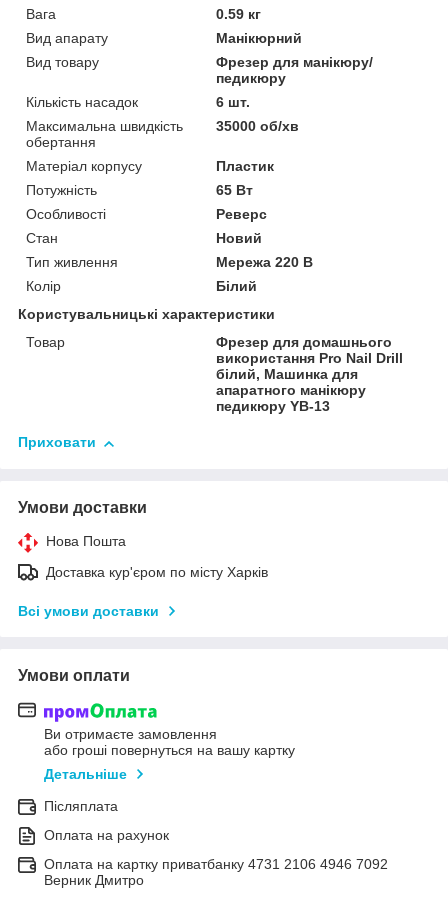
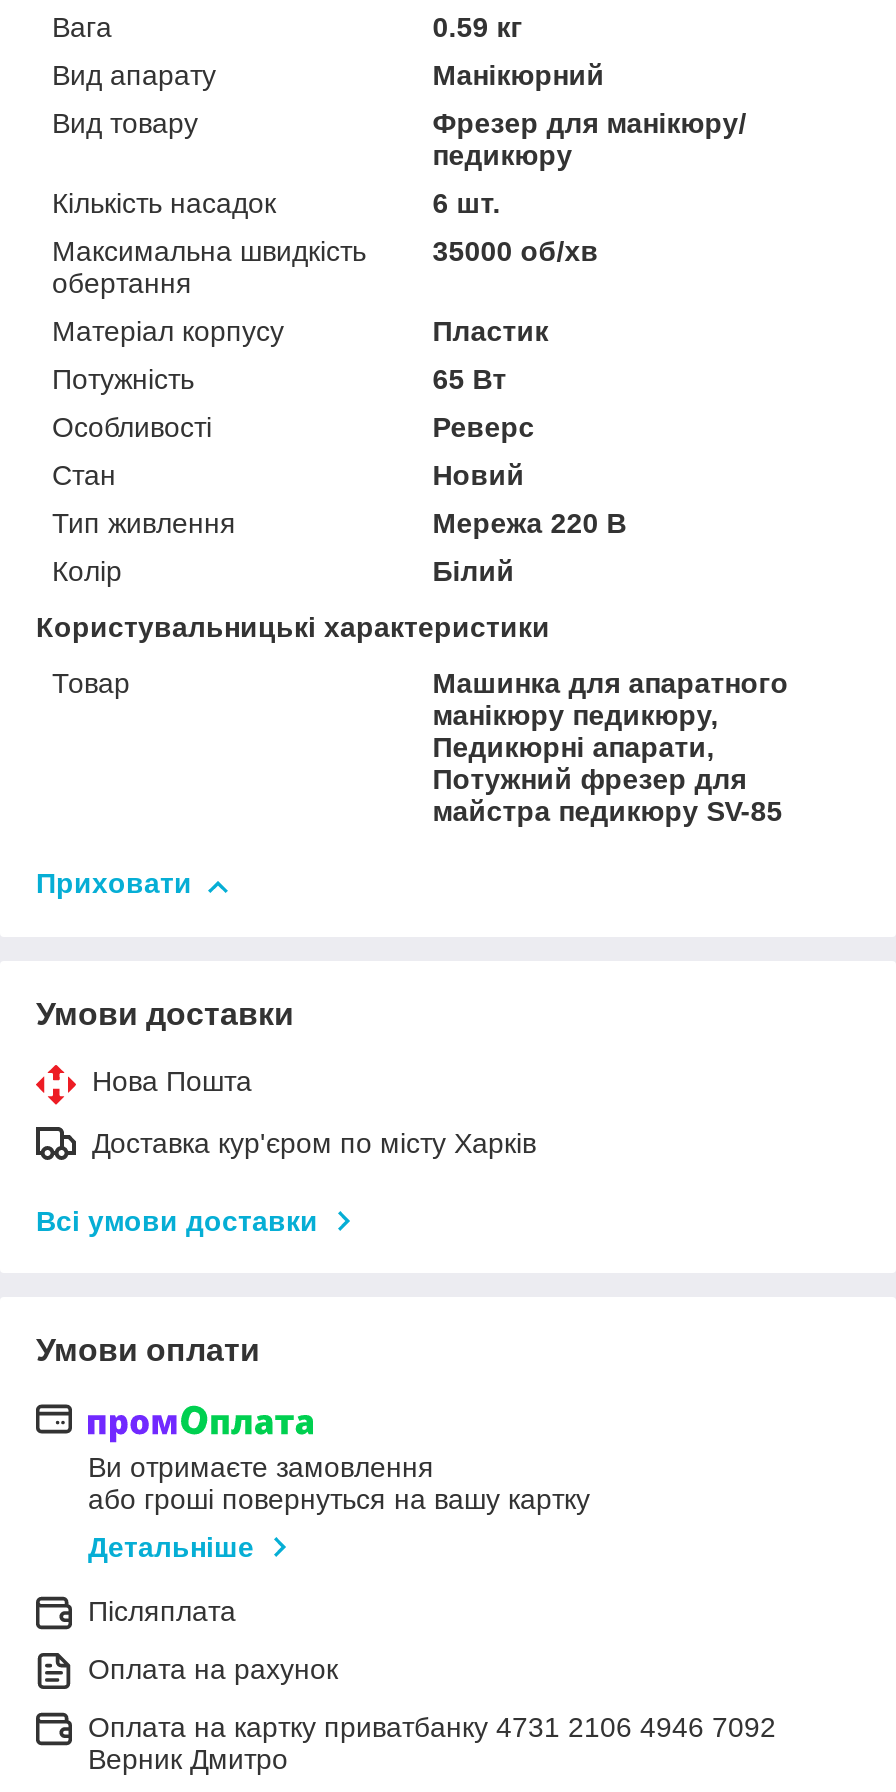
- Фрезер для домашнього
- використання Pro Nail Drill
- білий, Машинка для
- апаратного манікюру
- педикюру YB-13
+ Машинка для апаратного
+ манікюру педикюру,
+ Педикюрні апарати,
+ Потужний фрезер для
+ майстра педикюру SV-85
